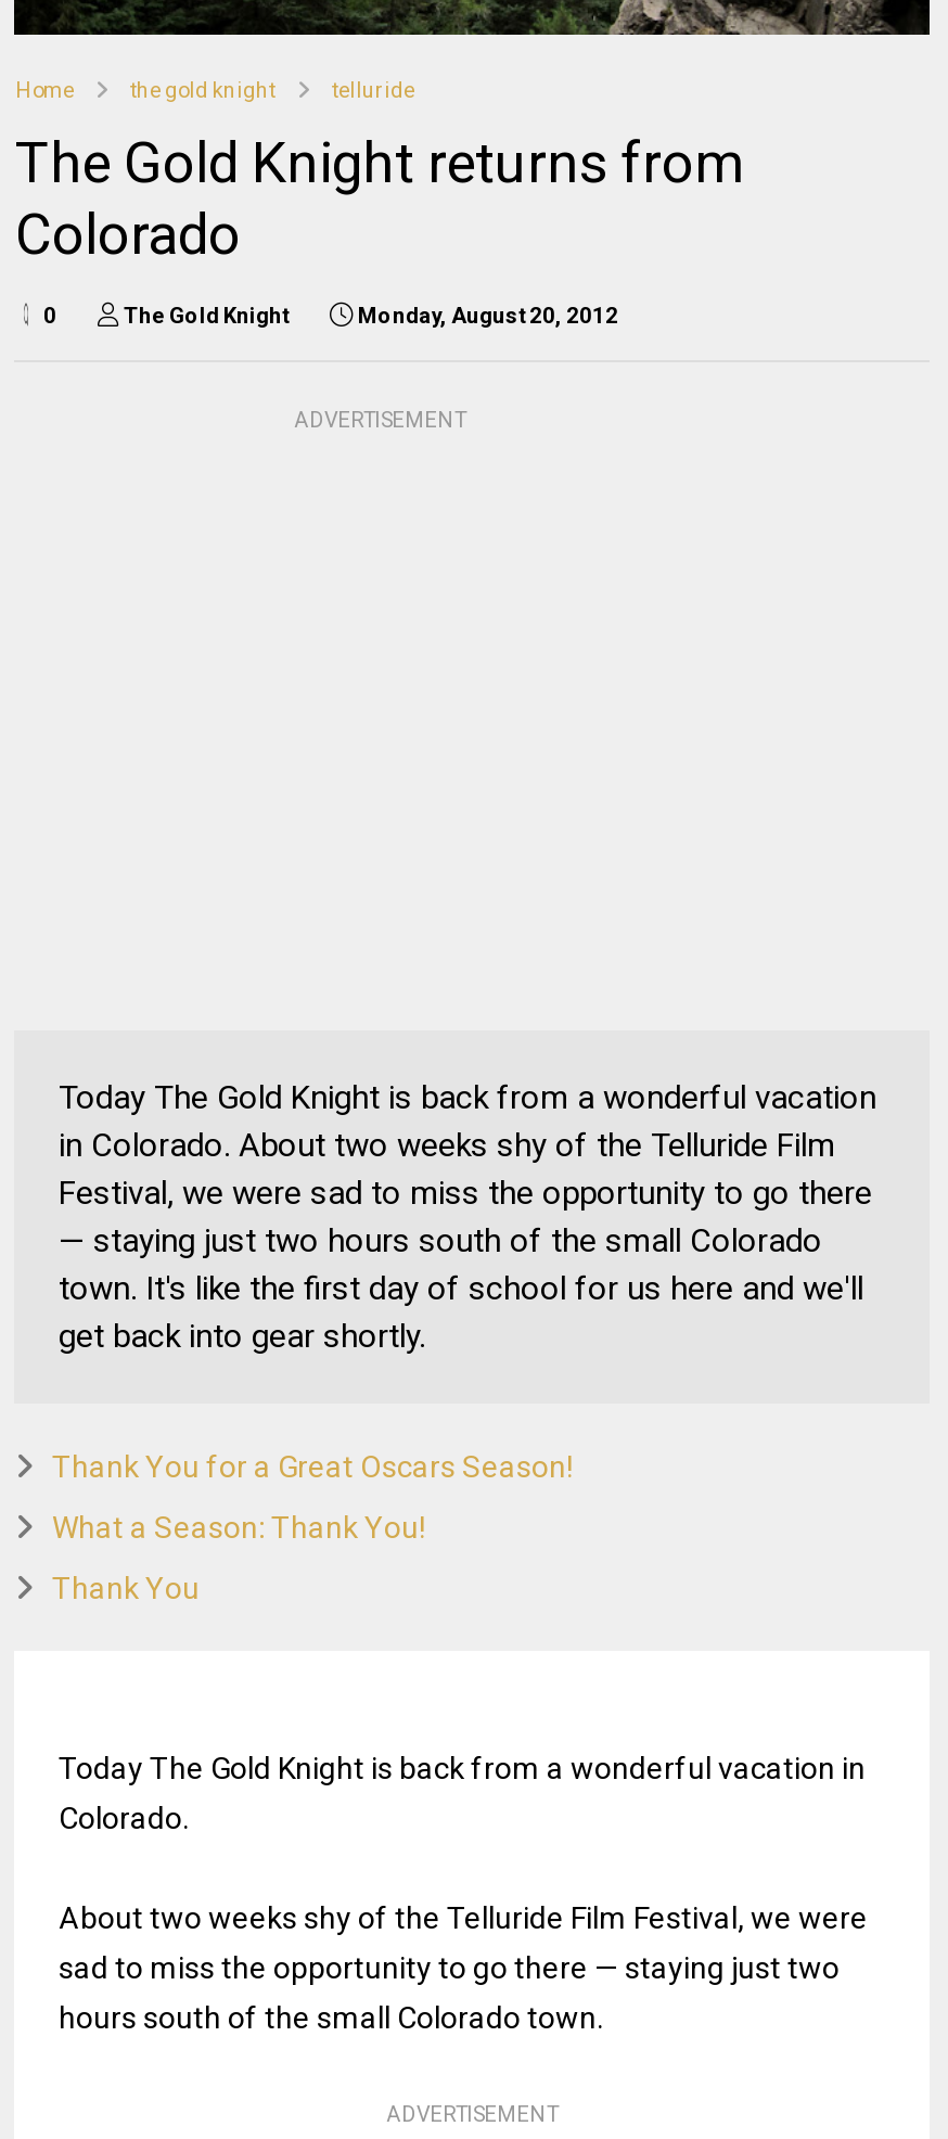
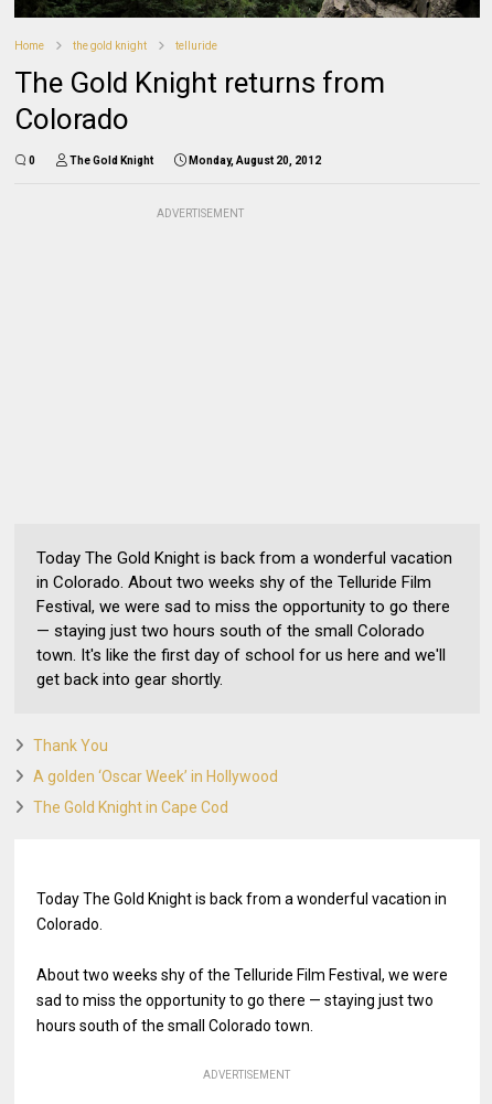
- Thank You for a Great Oscars Season!
- What a Season: Thank You!

moved up: Thank You

+ A golden ‘Oscar Week’ in Hollywood
+ The Gold Knight in Cape Cod
